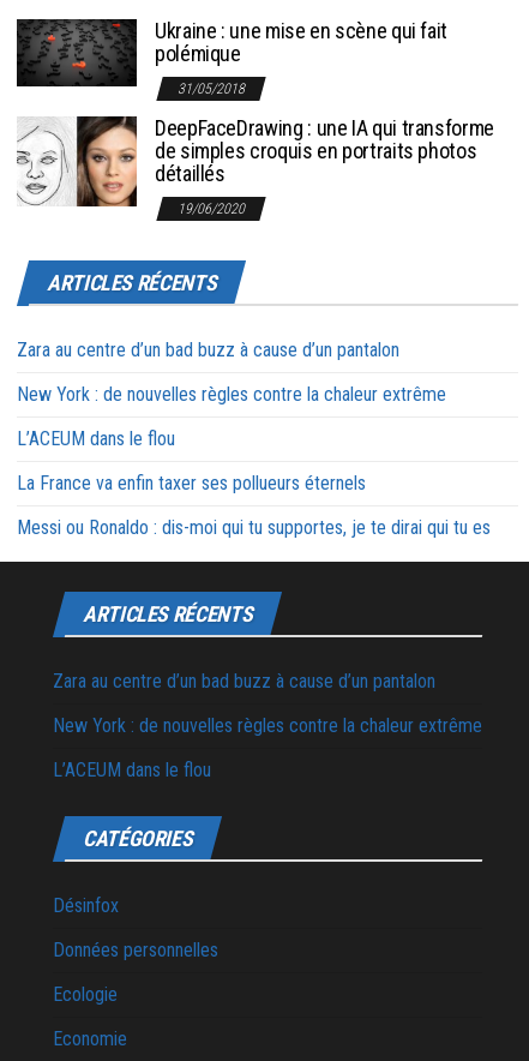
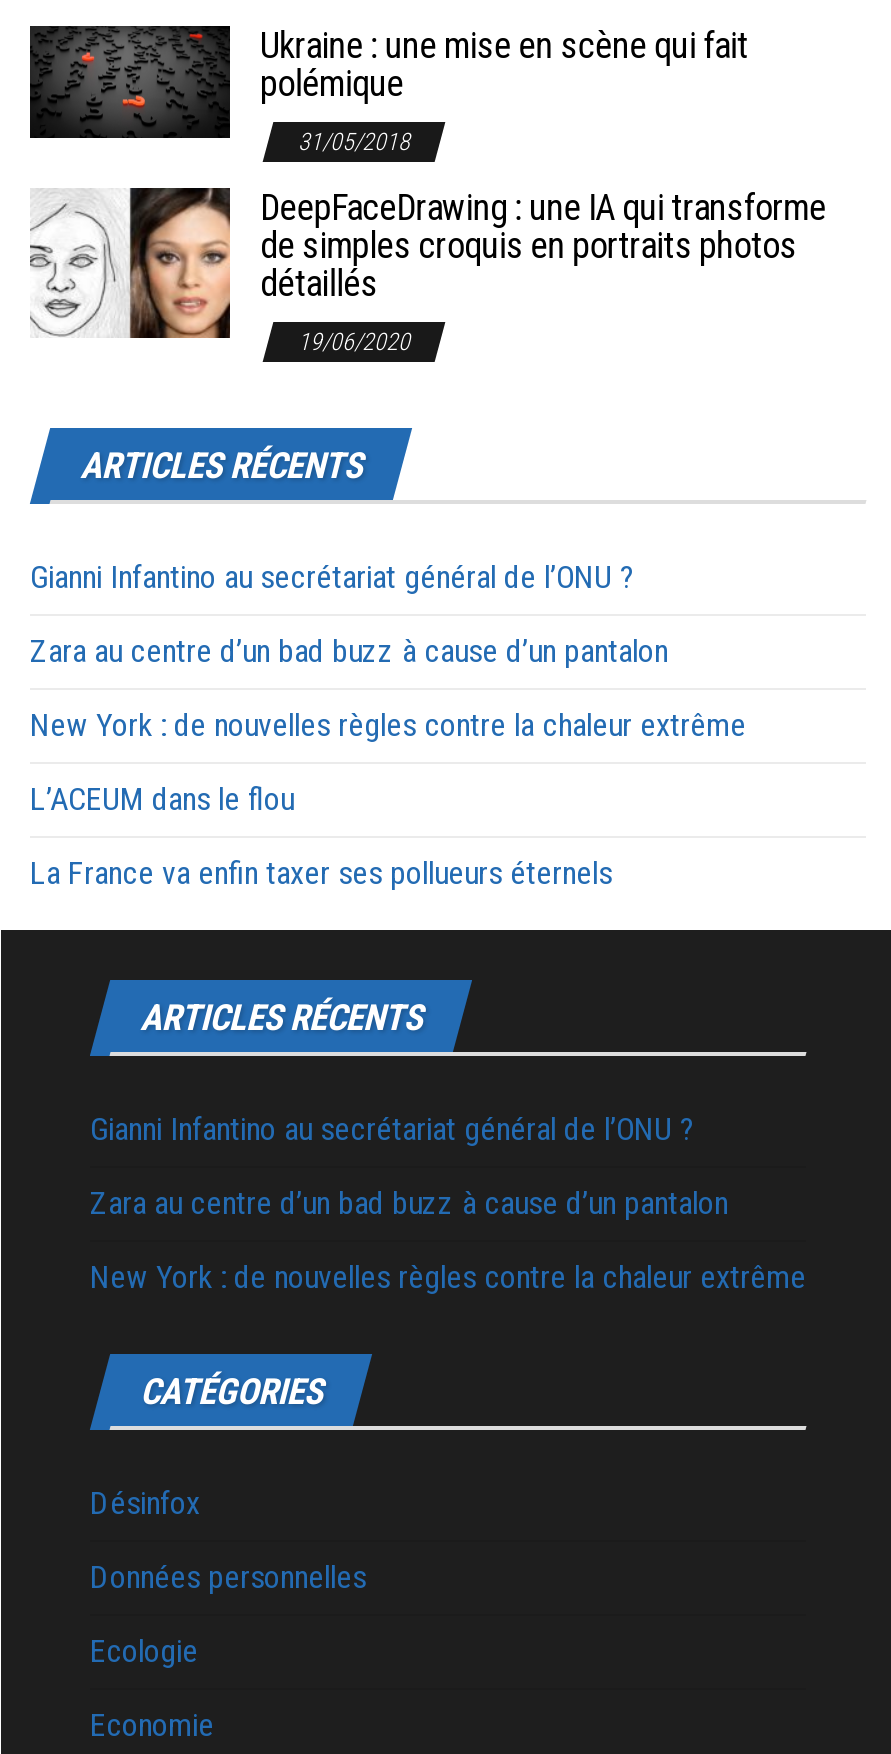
+ Gianni Infantino au secrétariat général de l’ONU ?

moved down: Zara au centre d’un bad buzz à cause d’un pantalon | New York : de nouvelles règles contre la chaleur extrême | L’ACEUM dans le flou | La France va enfin taxer ses pollueurs éternels

- Messi ou Ronaldo : dis-moi qui tu supportes, je te dirai qui tu es

+ Gianni Infantino au secrétariat général de l’ONU ?

moved down: Zara au centre d’un bad buzz à cause d’un pantalon | New York : de nouvelles règles contre la chaleur extrême

- L’ACEUM dans le flou
